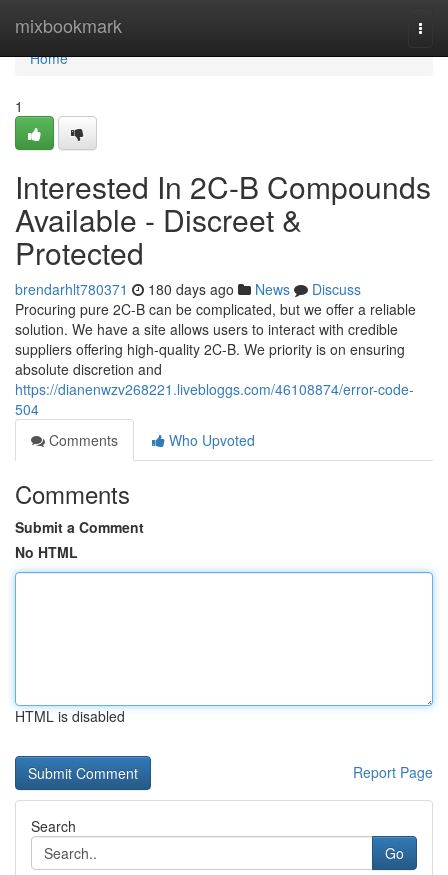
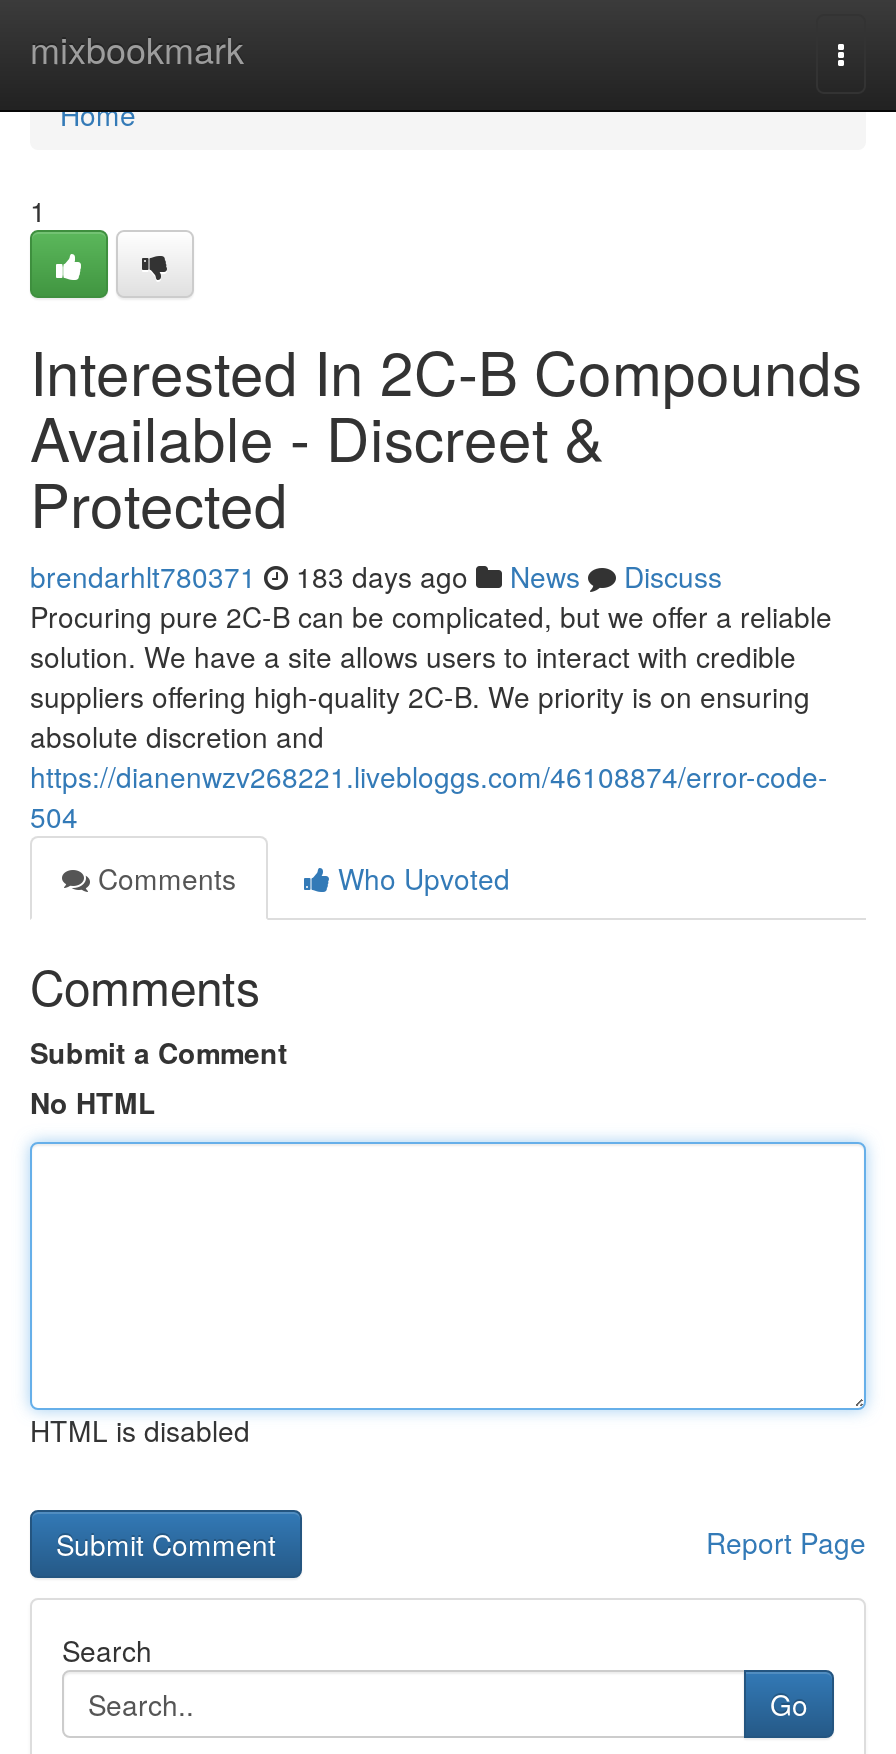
- brendarhlt780371 180 days ago News Discuss
+ brendarhlt780371 183 days ago News Discuss
